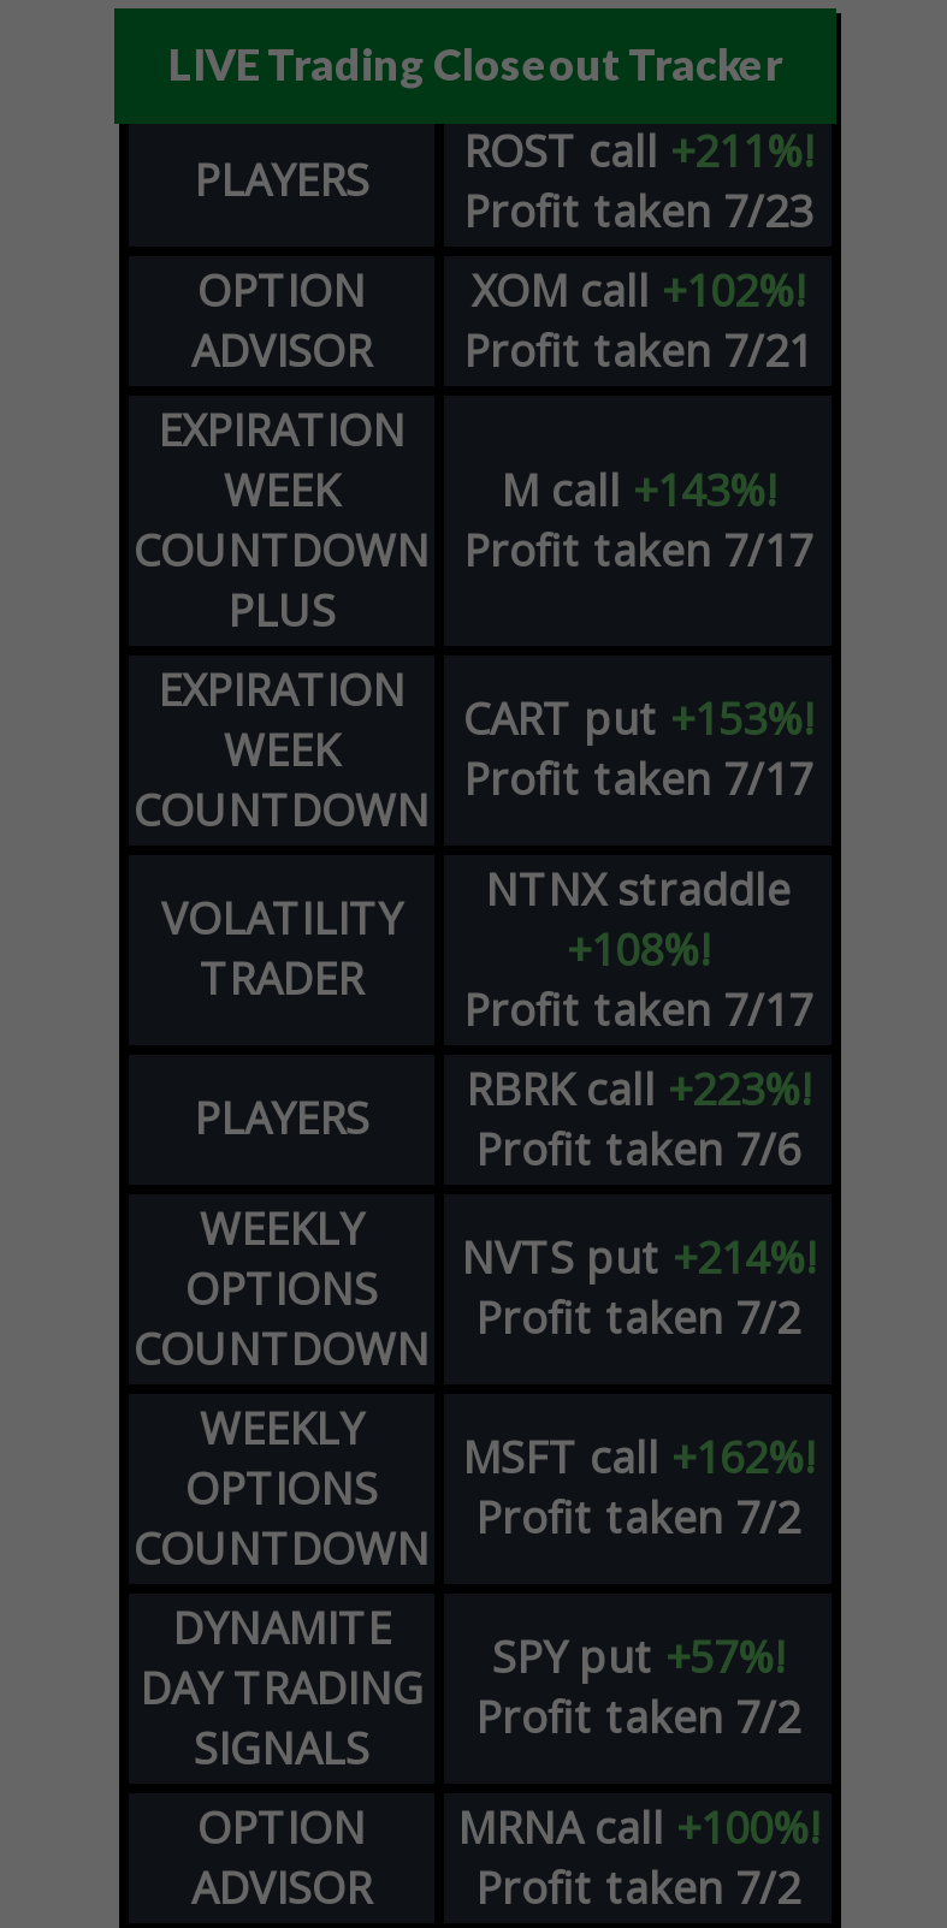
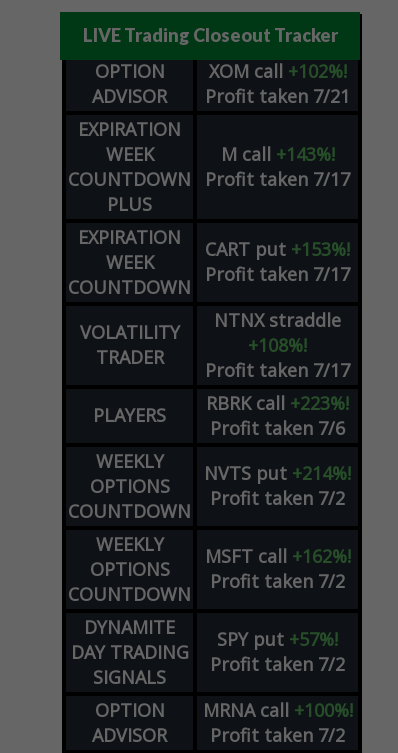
- PLAYERS
- ROST call +211%!
- Profit taken 7/23
